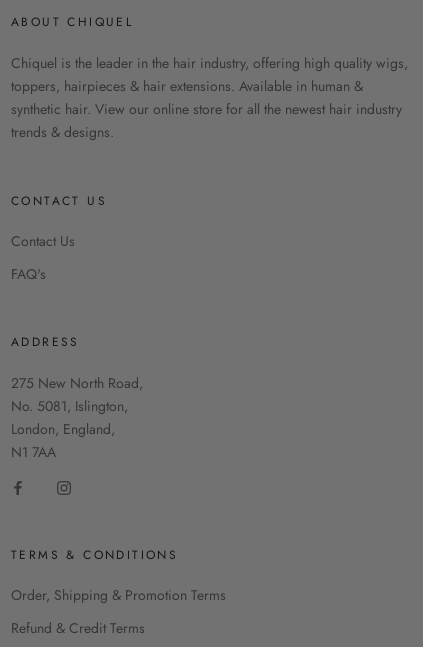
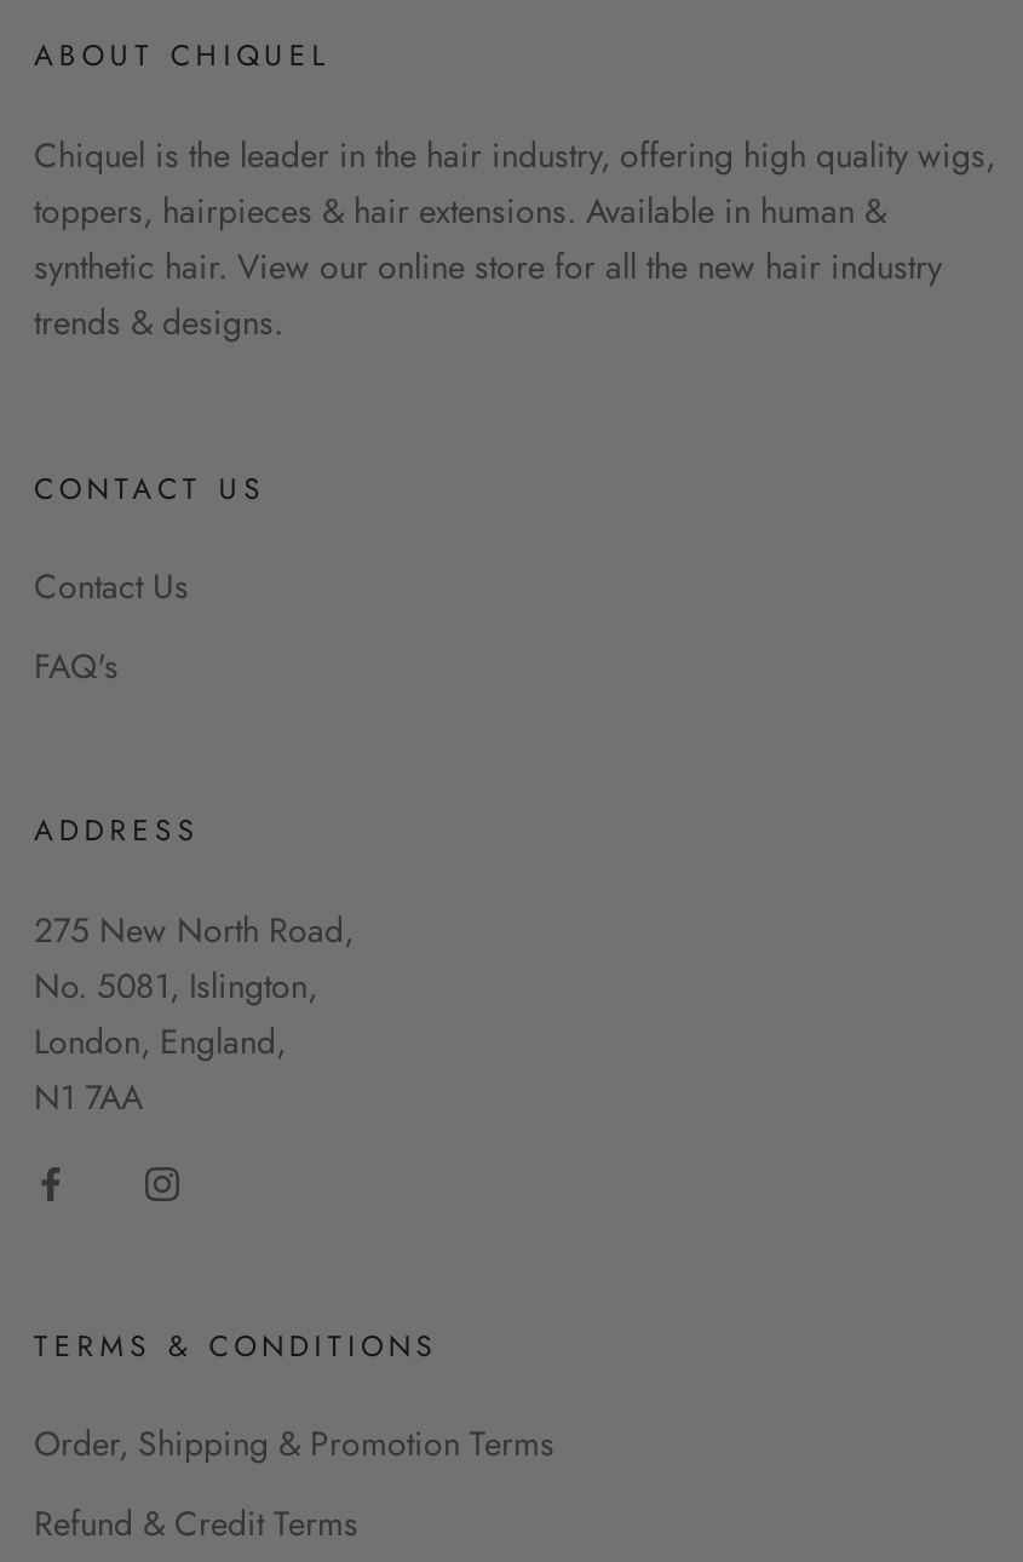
- synthetic hair. View our online store for all the newest hair industry
+ synthetic hair. View our online store for all the new hair industry
